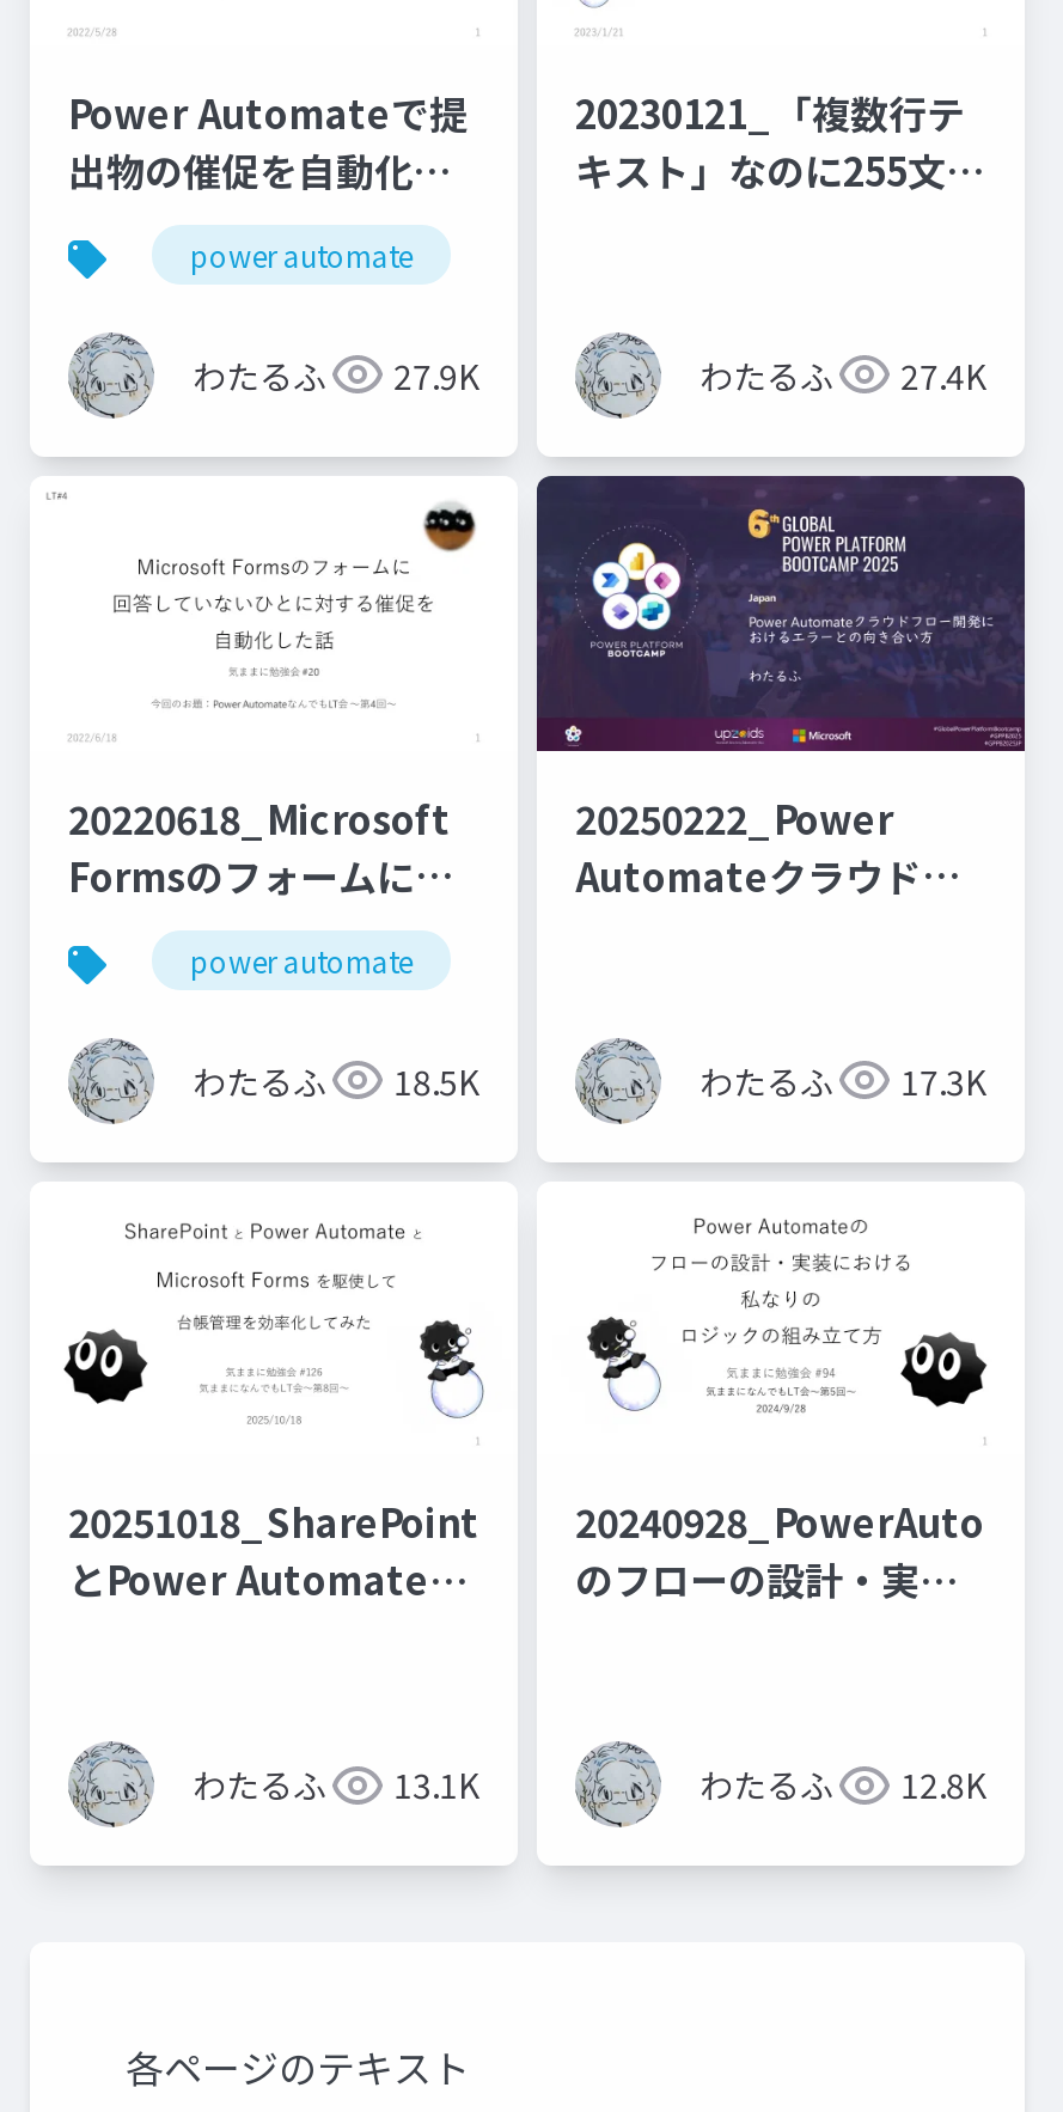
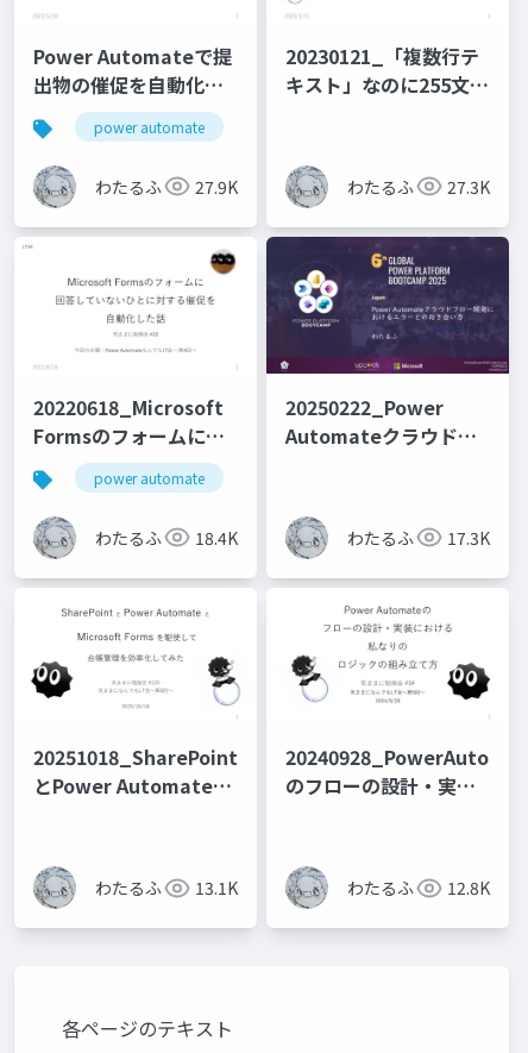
- わたるふ 27.4K
+ わたるふ 27.3K

- わたるふ 18.5K
+ わたるふ 18.4K
